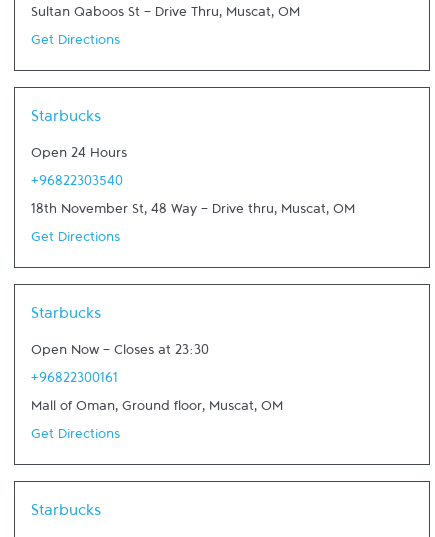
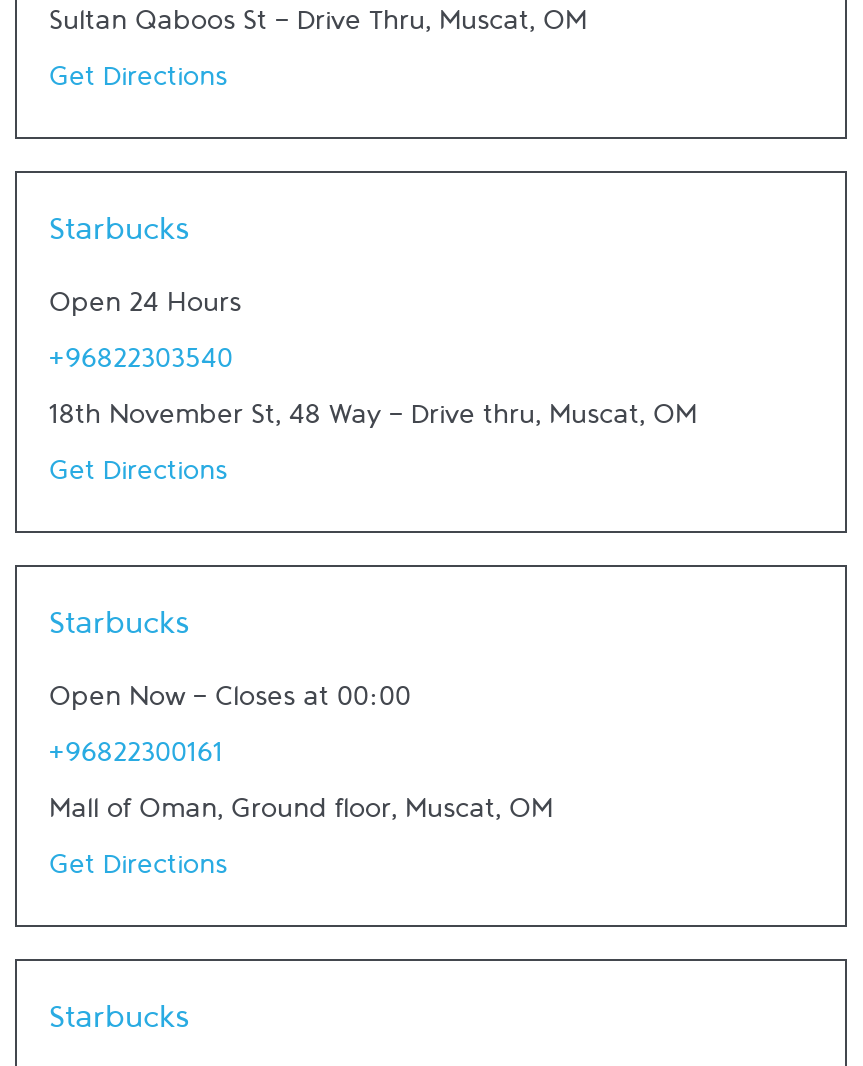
- Open Now - Closes at 23:30
+ Open Now - Closes at 00:00
